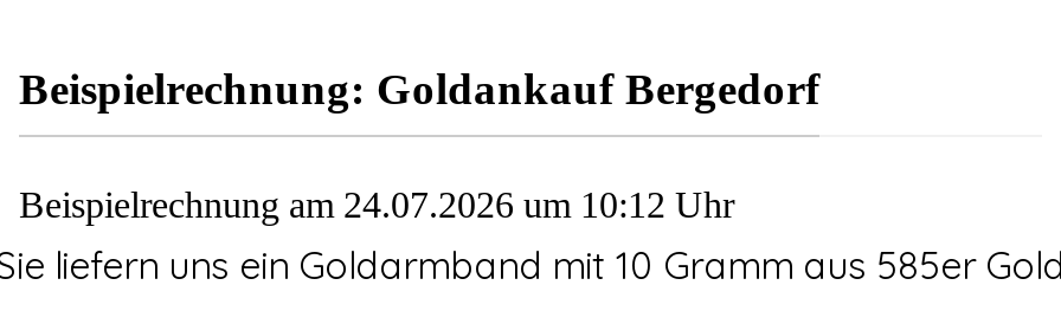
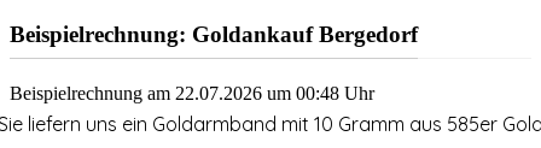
- Beispielrechnung am 24.07.2026 um 10:12 Uhr
+ Beispielrechnung am 22.07.2026 um 00:48 Uhr
